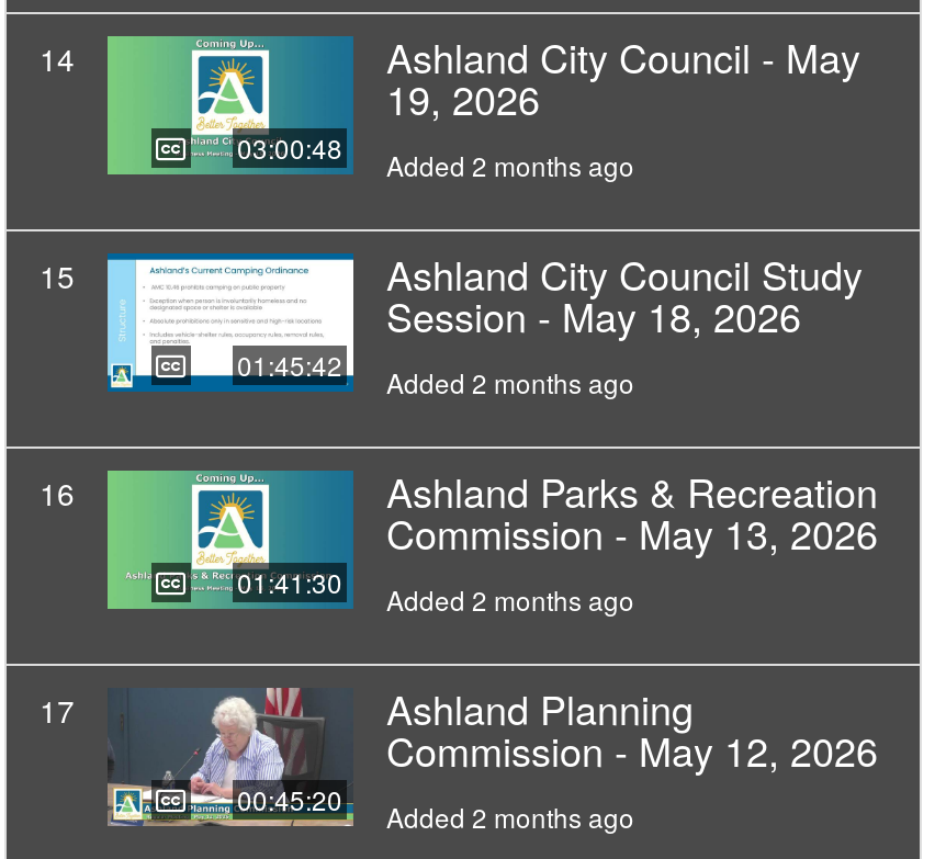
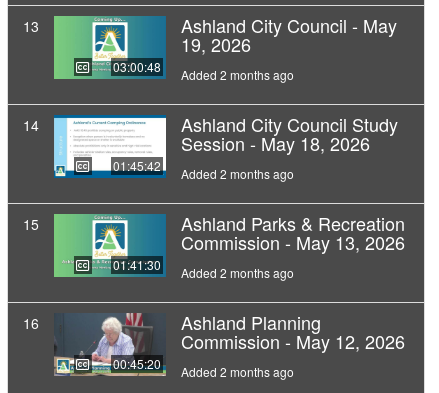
- 14
+ 13

- 15
+ 14

- 16
+ 15

- 17
+ 16
